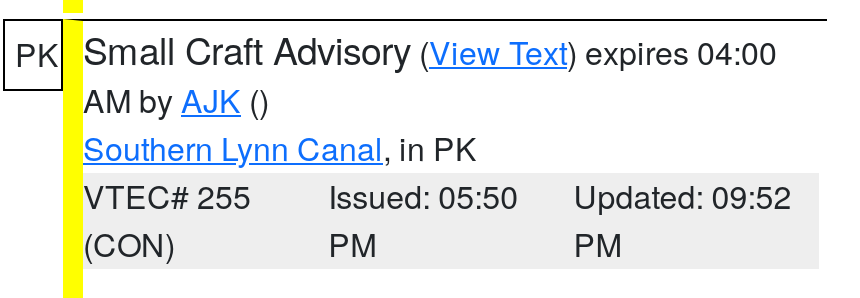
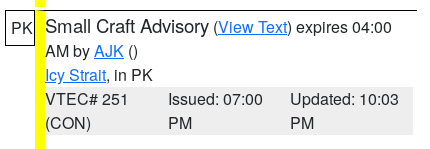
- Southern Lynn Canal, in PK
- VTEC# 255
+ Icy Strait, in PK
+ VTEC# 251

- Issued: 05:50
+ Issued: 07:00

- Updated: 09:52
+ Updated: 10:03
